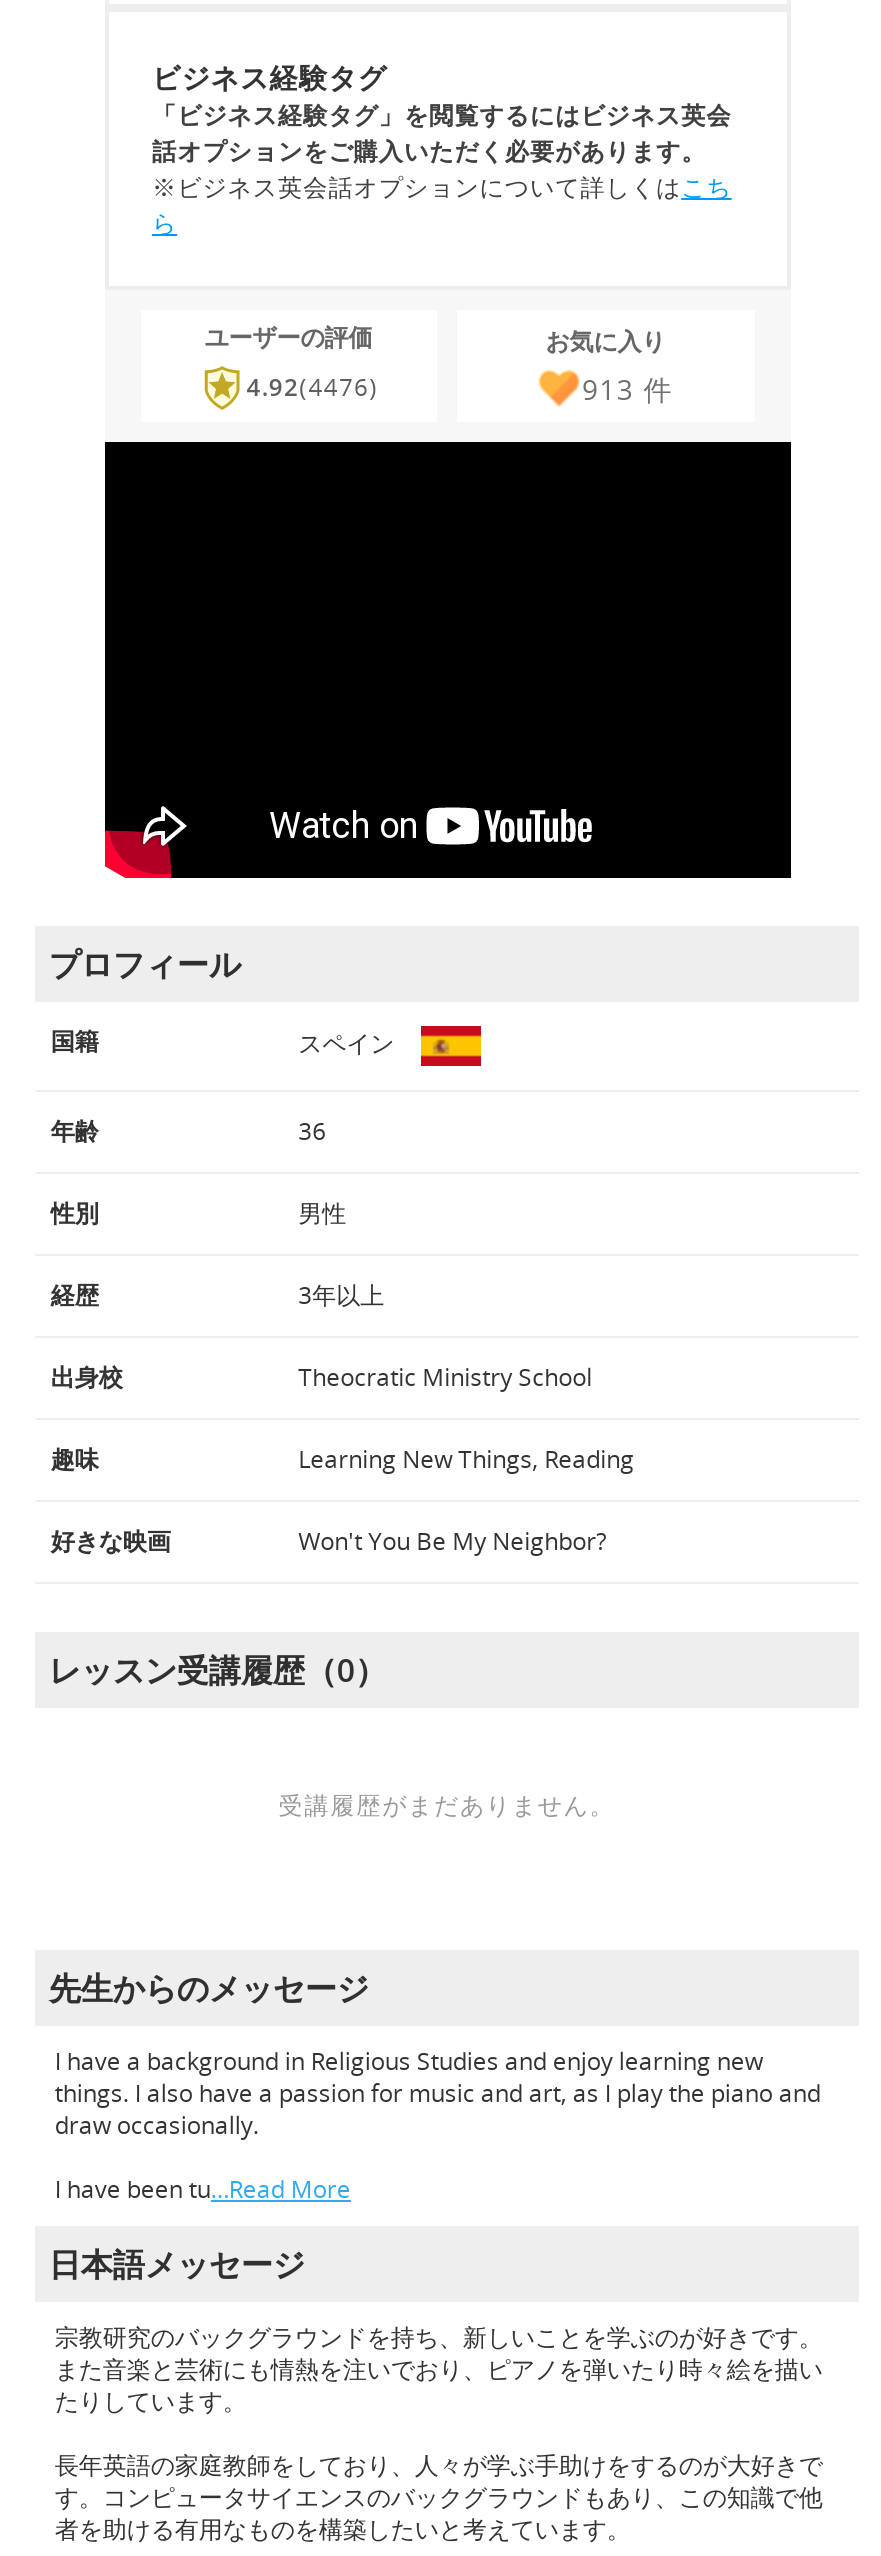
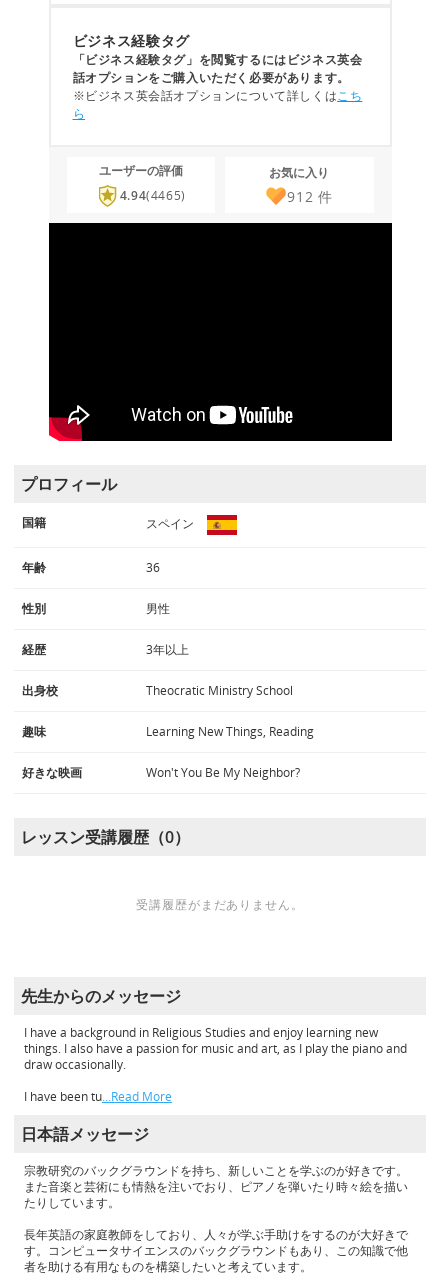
- 4.92(4476)
+ 4.94(4465)

- 913件
+ 912件
